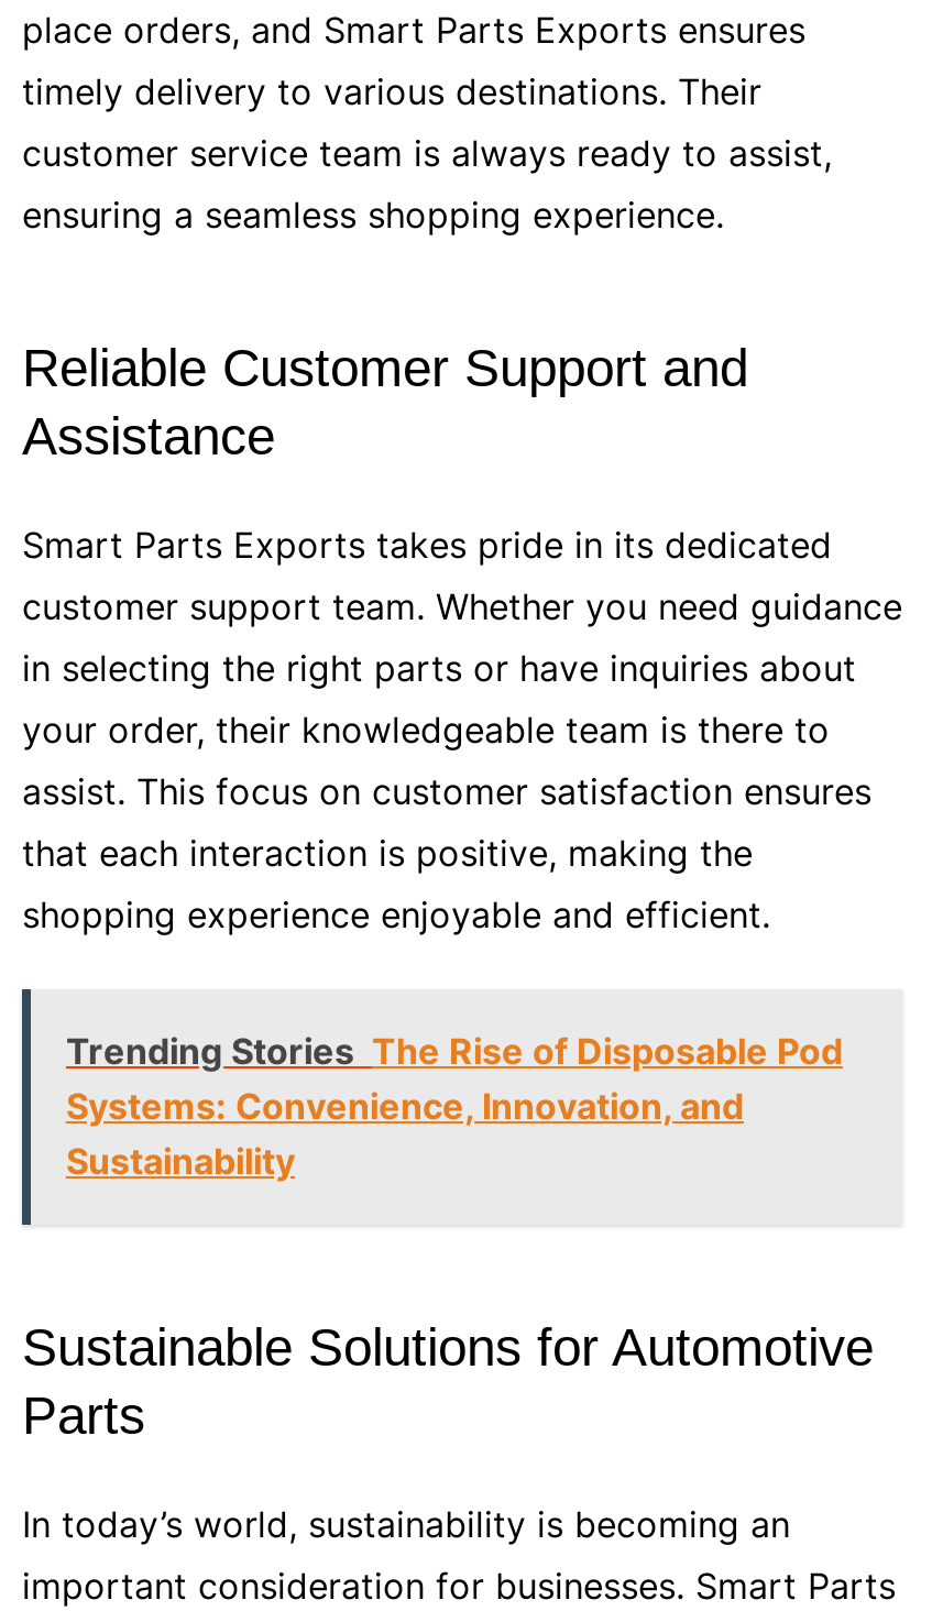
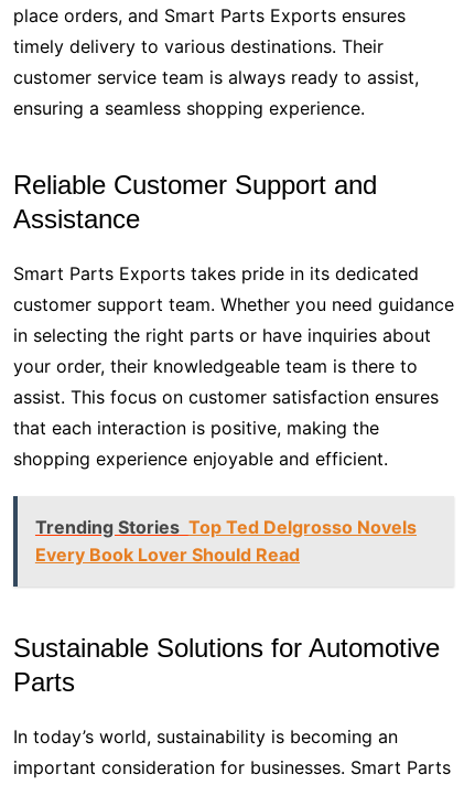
- Trending Stories The Rise of Disposable Pod
- Systems: Convenience, Innovation, and
- Sustainability
+ Trending Stories Top Ted Delgrosso Novels
+ Every Book Lover Should Read
